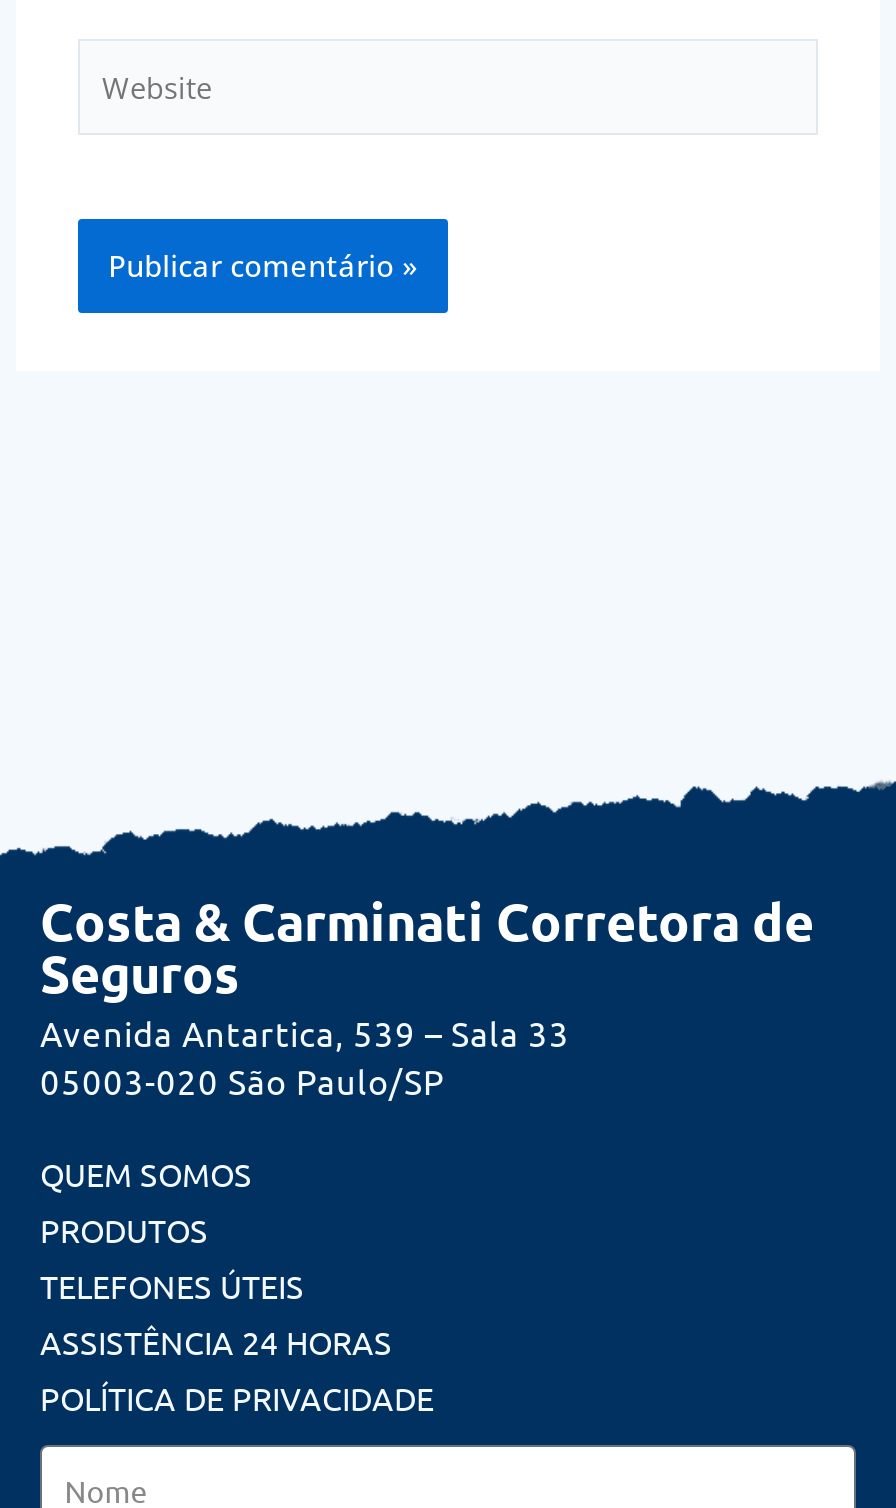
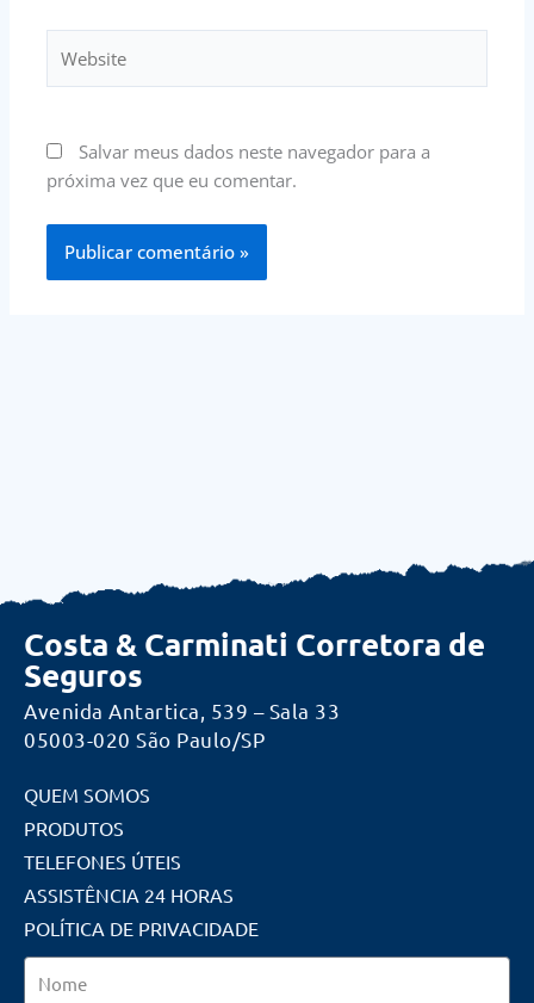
+ Salvar meus dados neste navegador para a
+ próxima vez que eu comentar.
